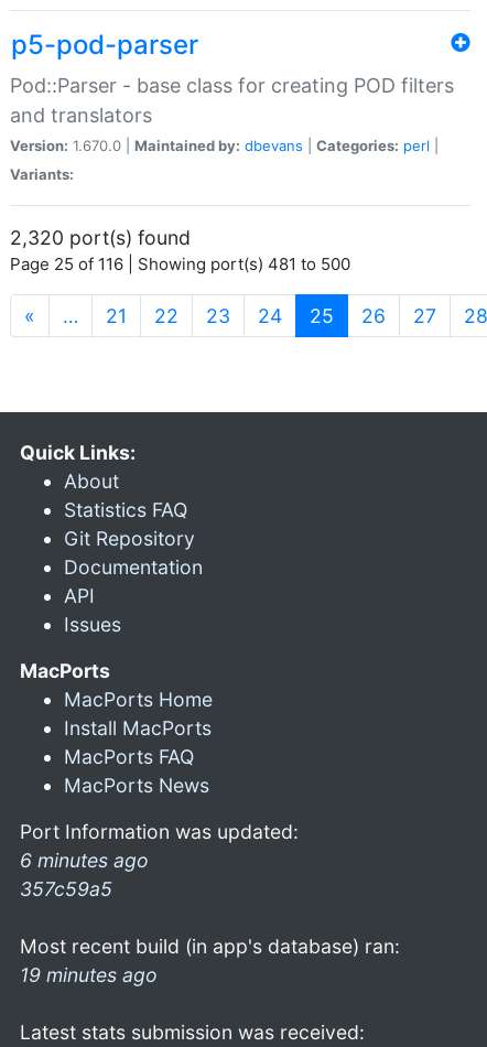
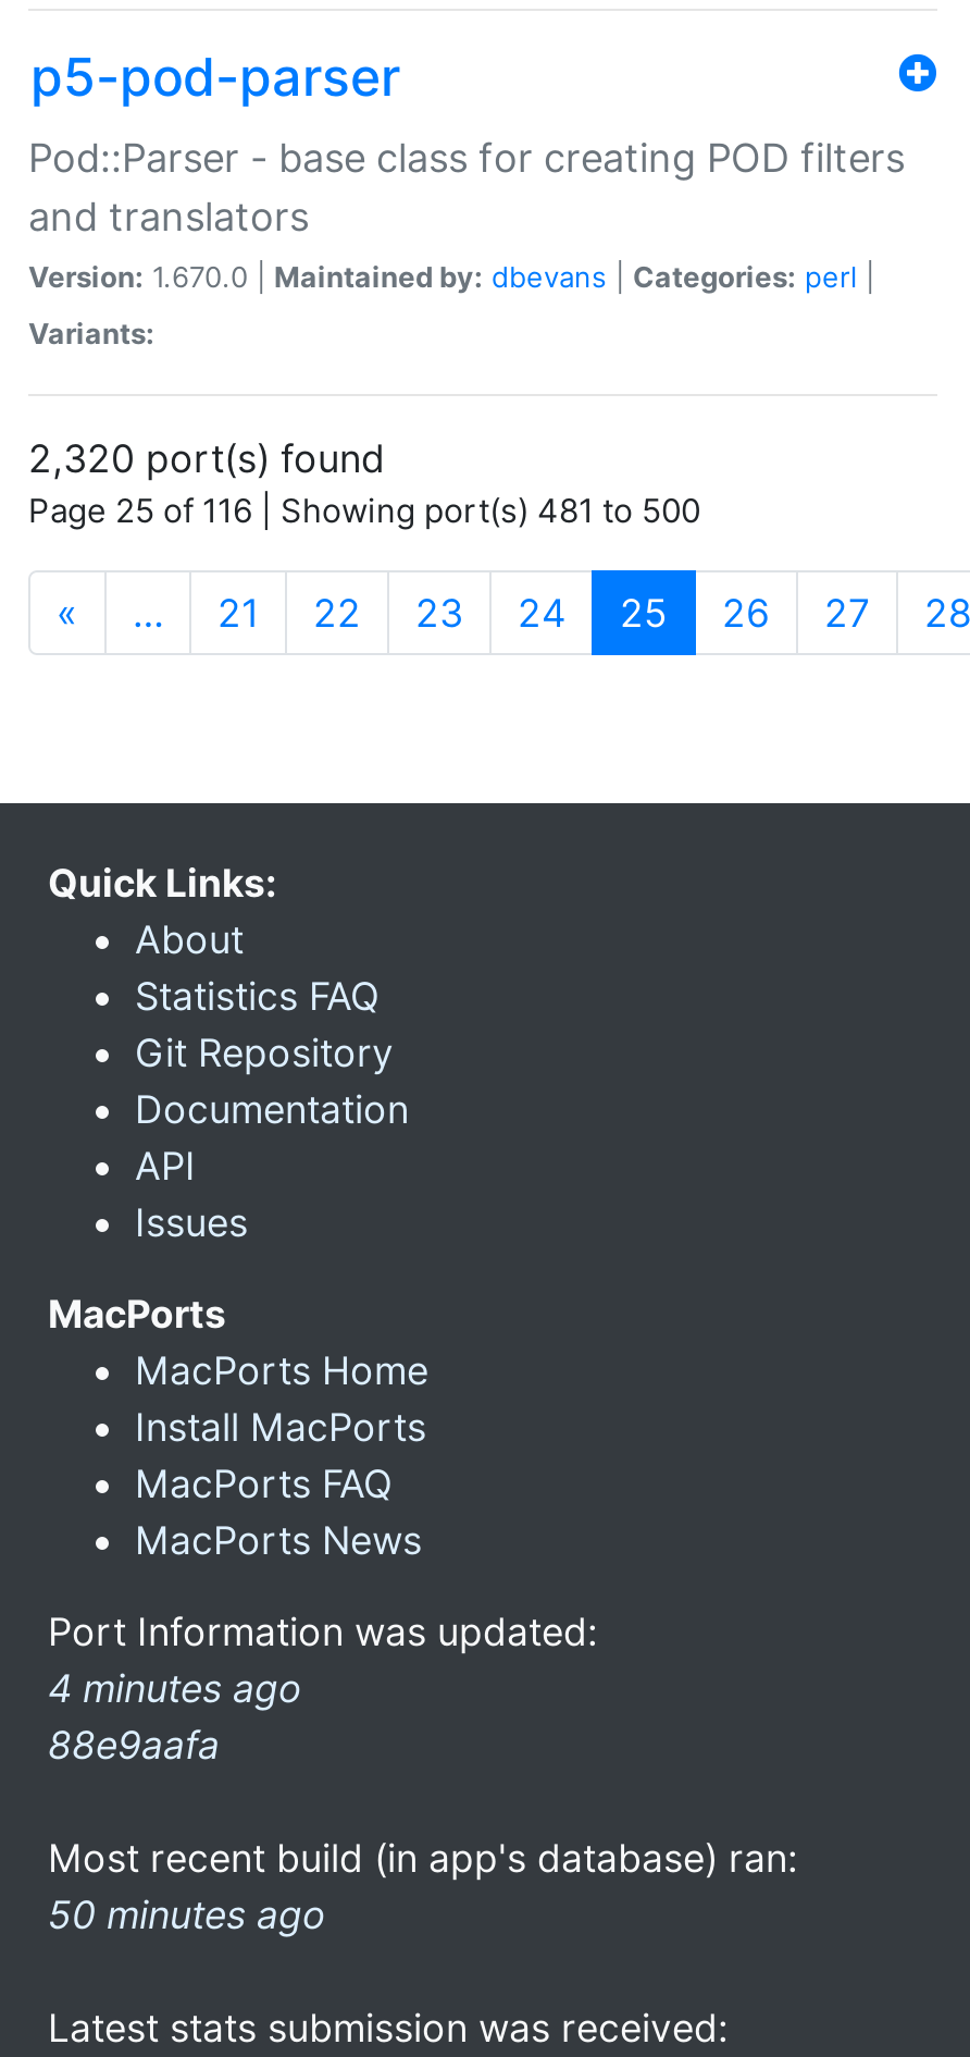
- 6 minutes ago
- 357c59a5
+ 4 minutes ago
+ 88e9aafa

- 19 minutes ago
+ 50 minutes ago
